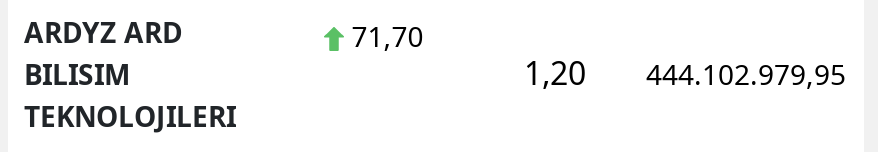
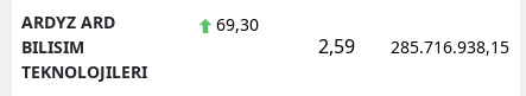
- 71,70
+ 69,30

- 1,20
+ 2,59

- 444.102.979,95
+ 285.716.938,15
